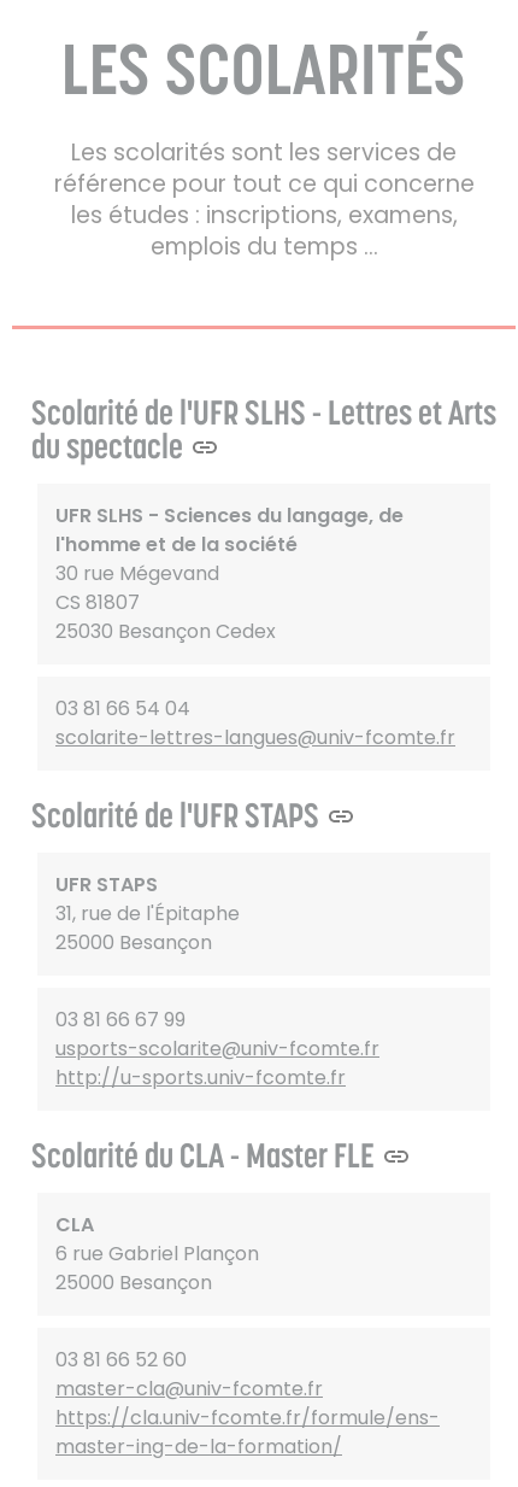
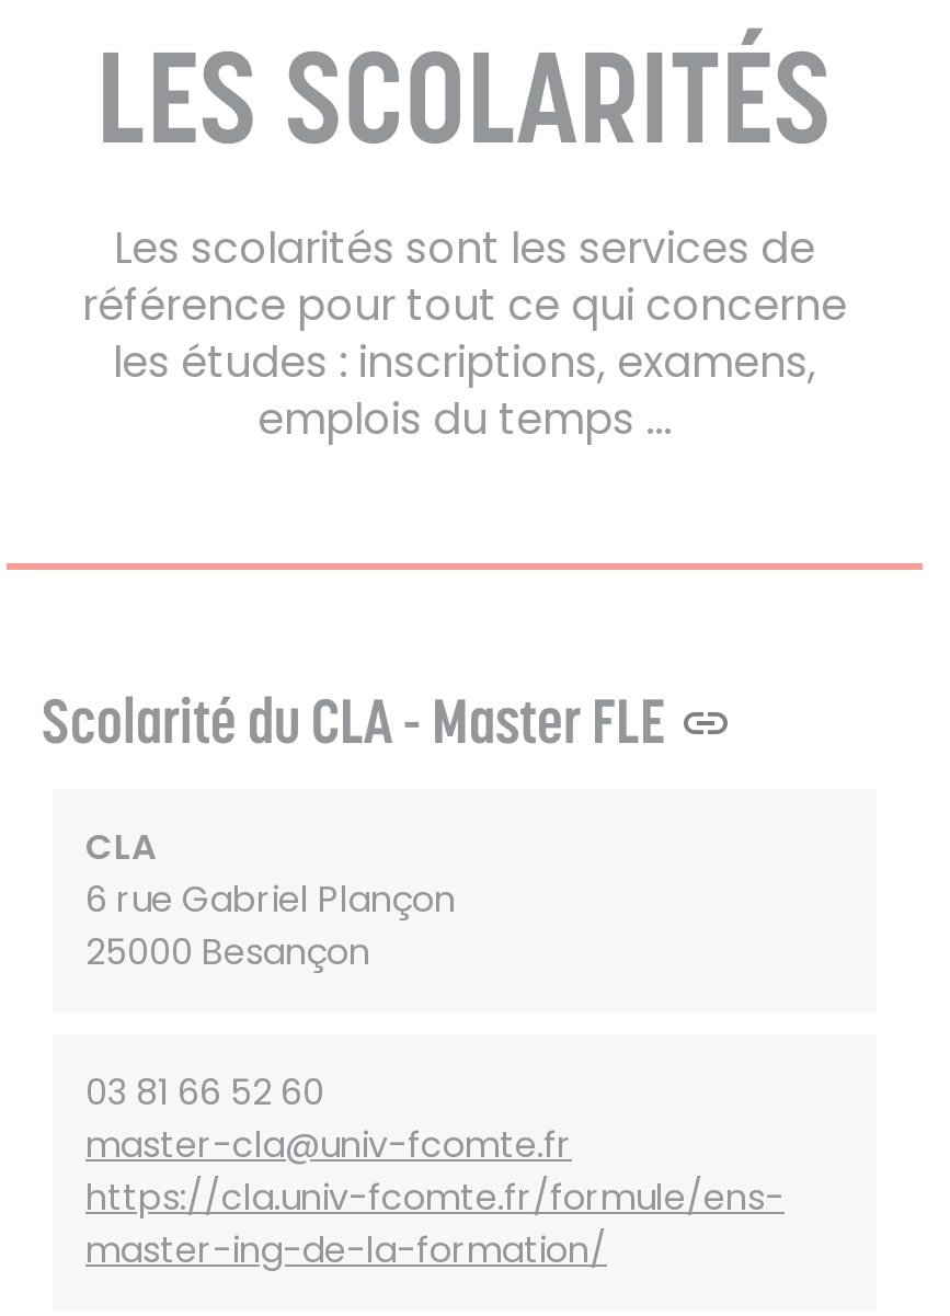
- Scolarité de l'UFR SLHS - Lettres et Arts
- du spectacle
- UFR SLHS - Sciences du langage, de
- l'homme et de la société
- 30 rue Mégevand
- CS 81807
- 25030 Besançon Cedex
- 03 81 66 54 04
- scolarite-lettres-langues@univ-fcomte.fr
- Scolarité de l'UFR STAPS
- UFR STAPS
- 31, rue de l'Épitaphe
- 25000 Besançon
- 03 81 66 67 99
- usports-scolarite@univ-fcomte.fr
- http://u-sports.univ-fcomte.fr
